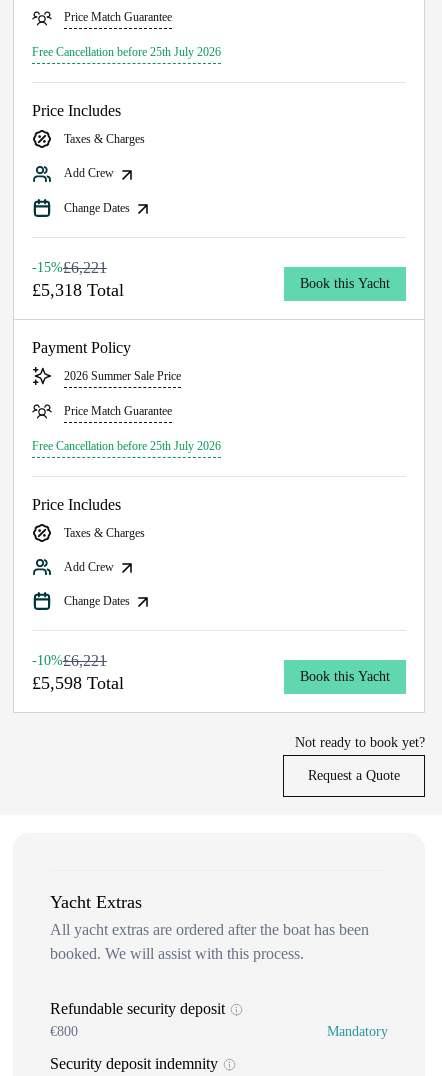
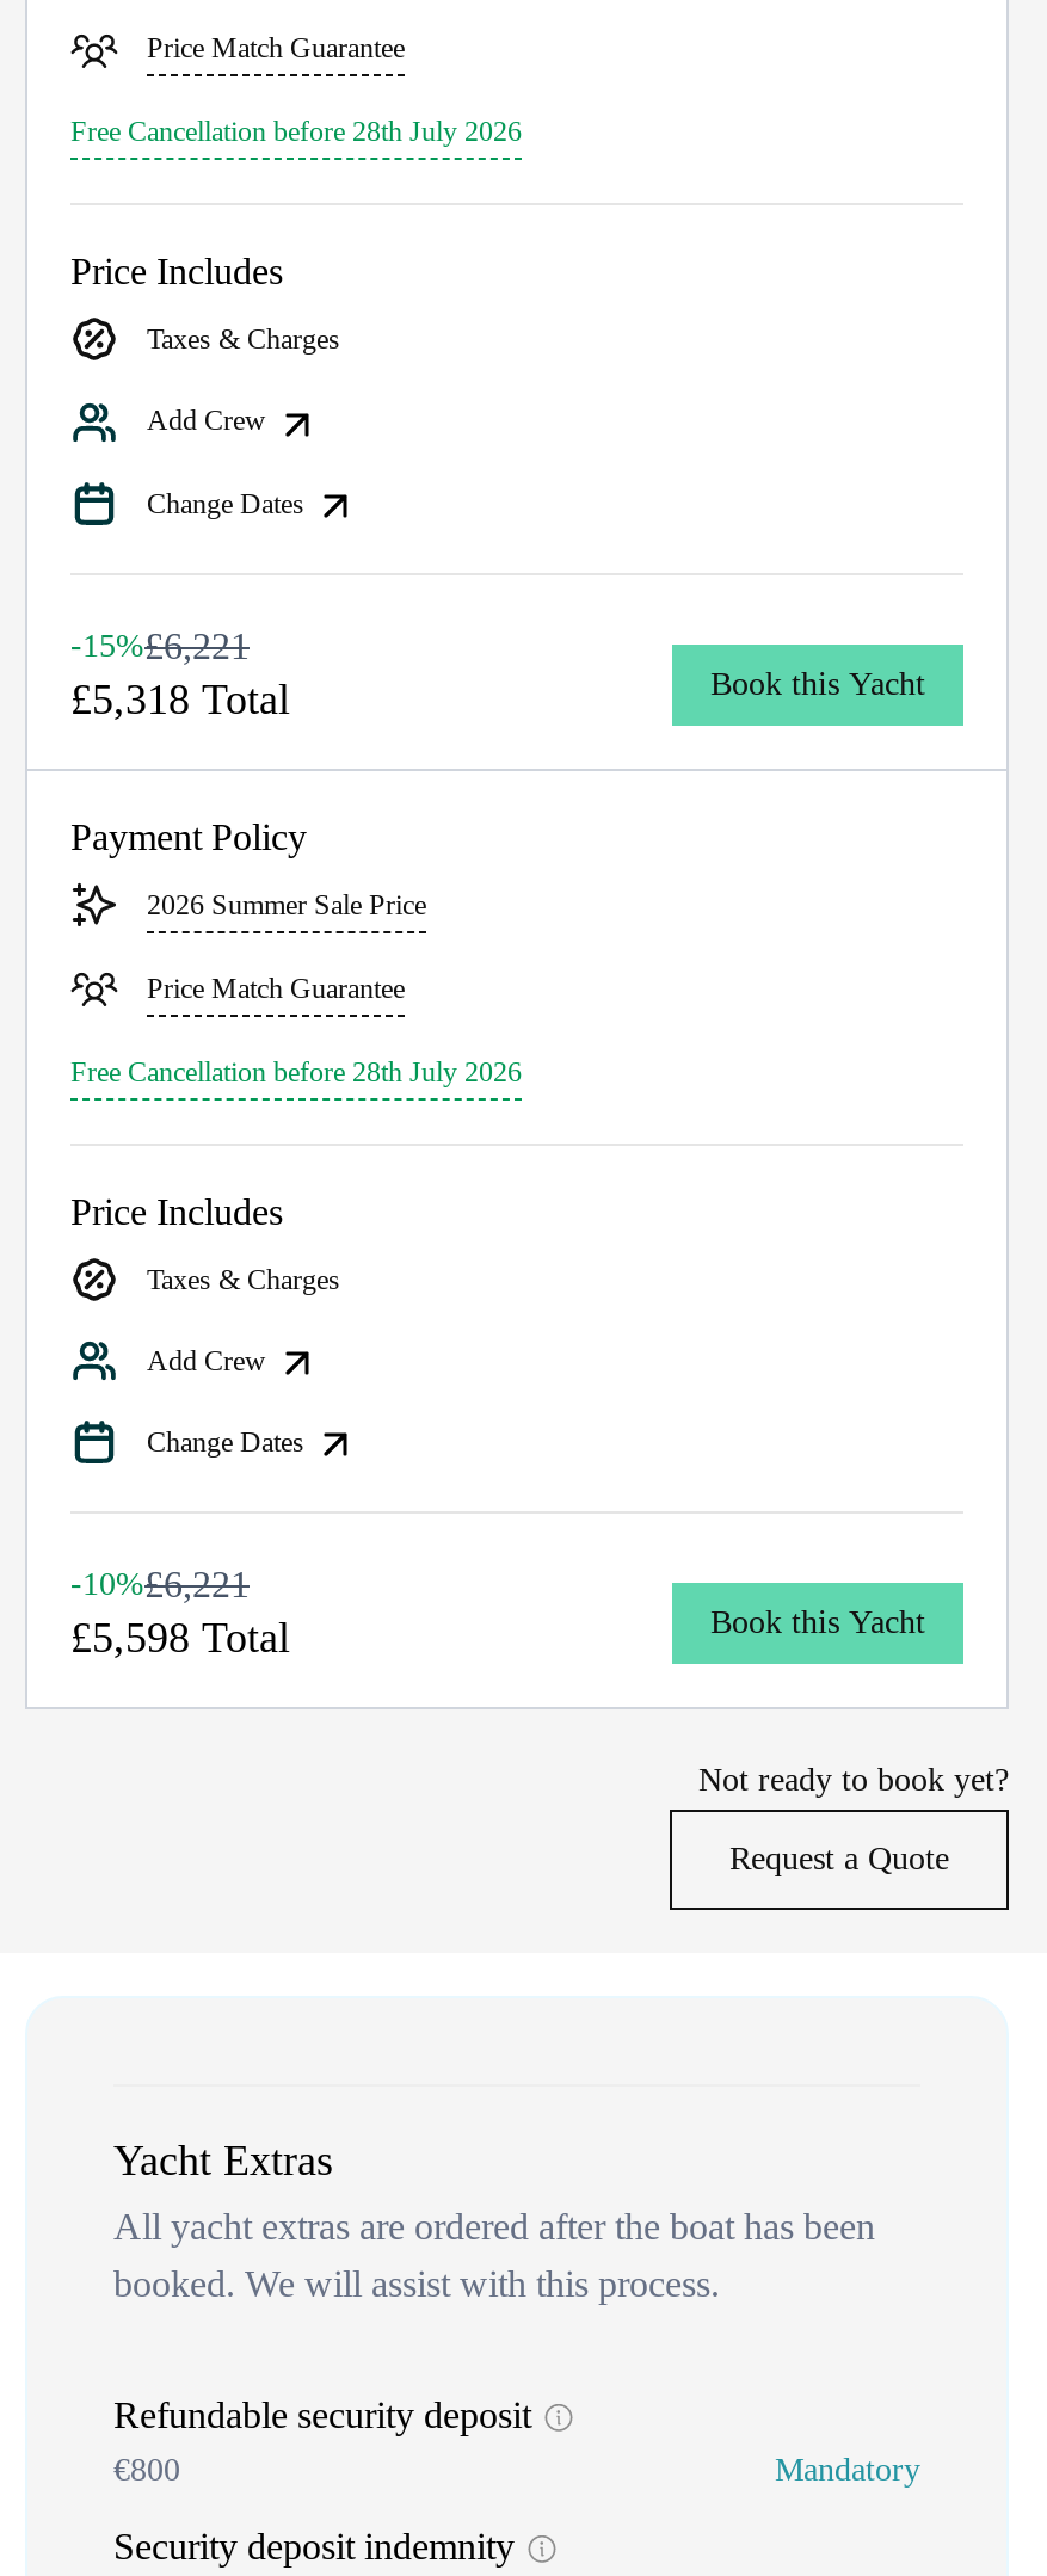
- Free Cancellation before 25th July 2026
+ Free Cancellation before 28th July 2026

- Free Cancellation before 25th July 2026
+ Free Cancellation before 28th July 2026
